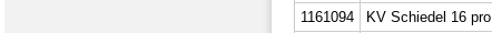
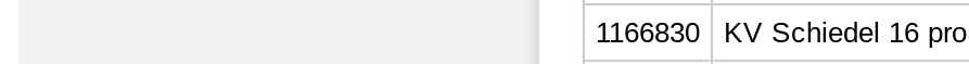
- 1161094
+ 1166830
